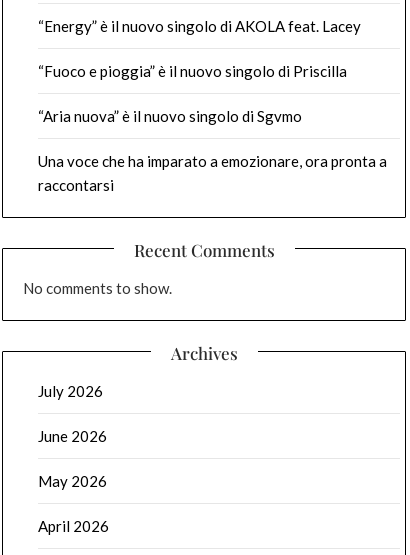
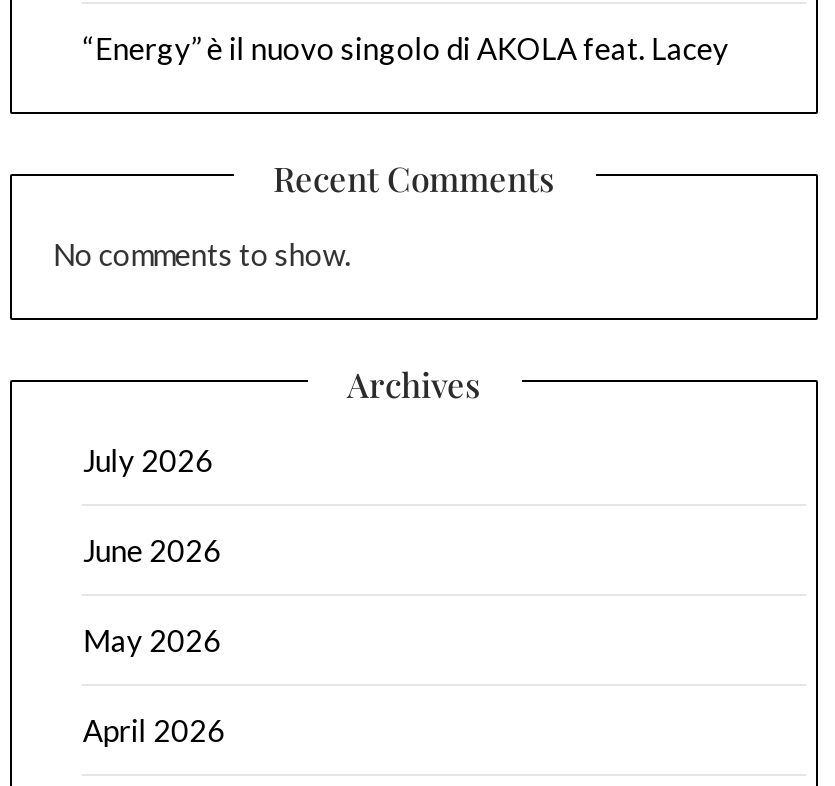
- “Fuoco e pioggia” è il nuovo singolo di Priscilla
- “Aria nuova” è il nuovo singolo di Sgvmo
- Una voce che ha imparato a emozionare, ora pronta a
- raccontarsi
